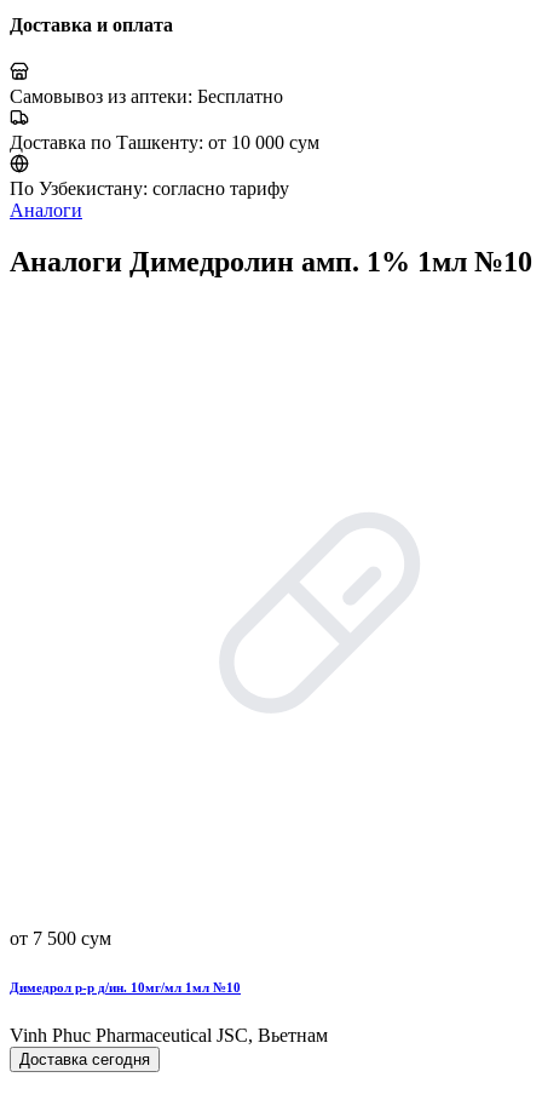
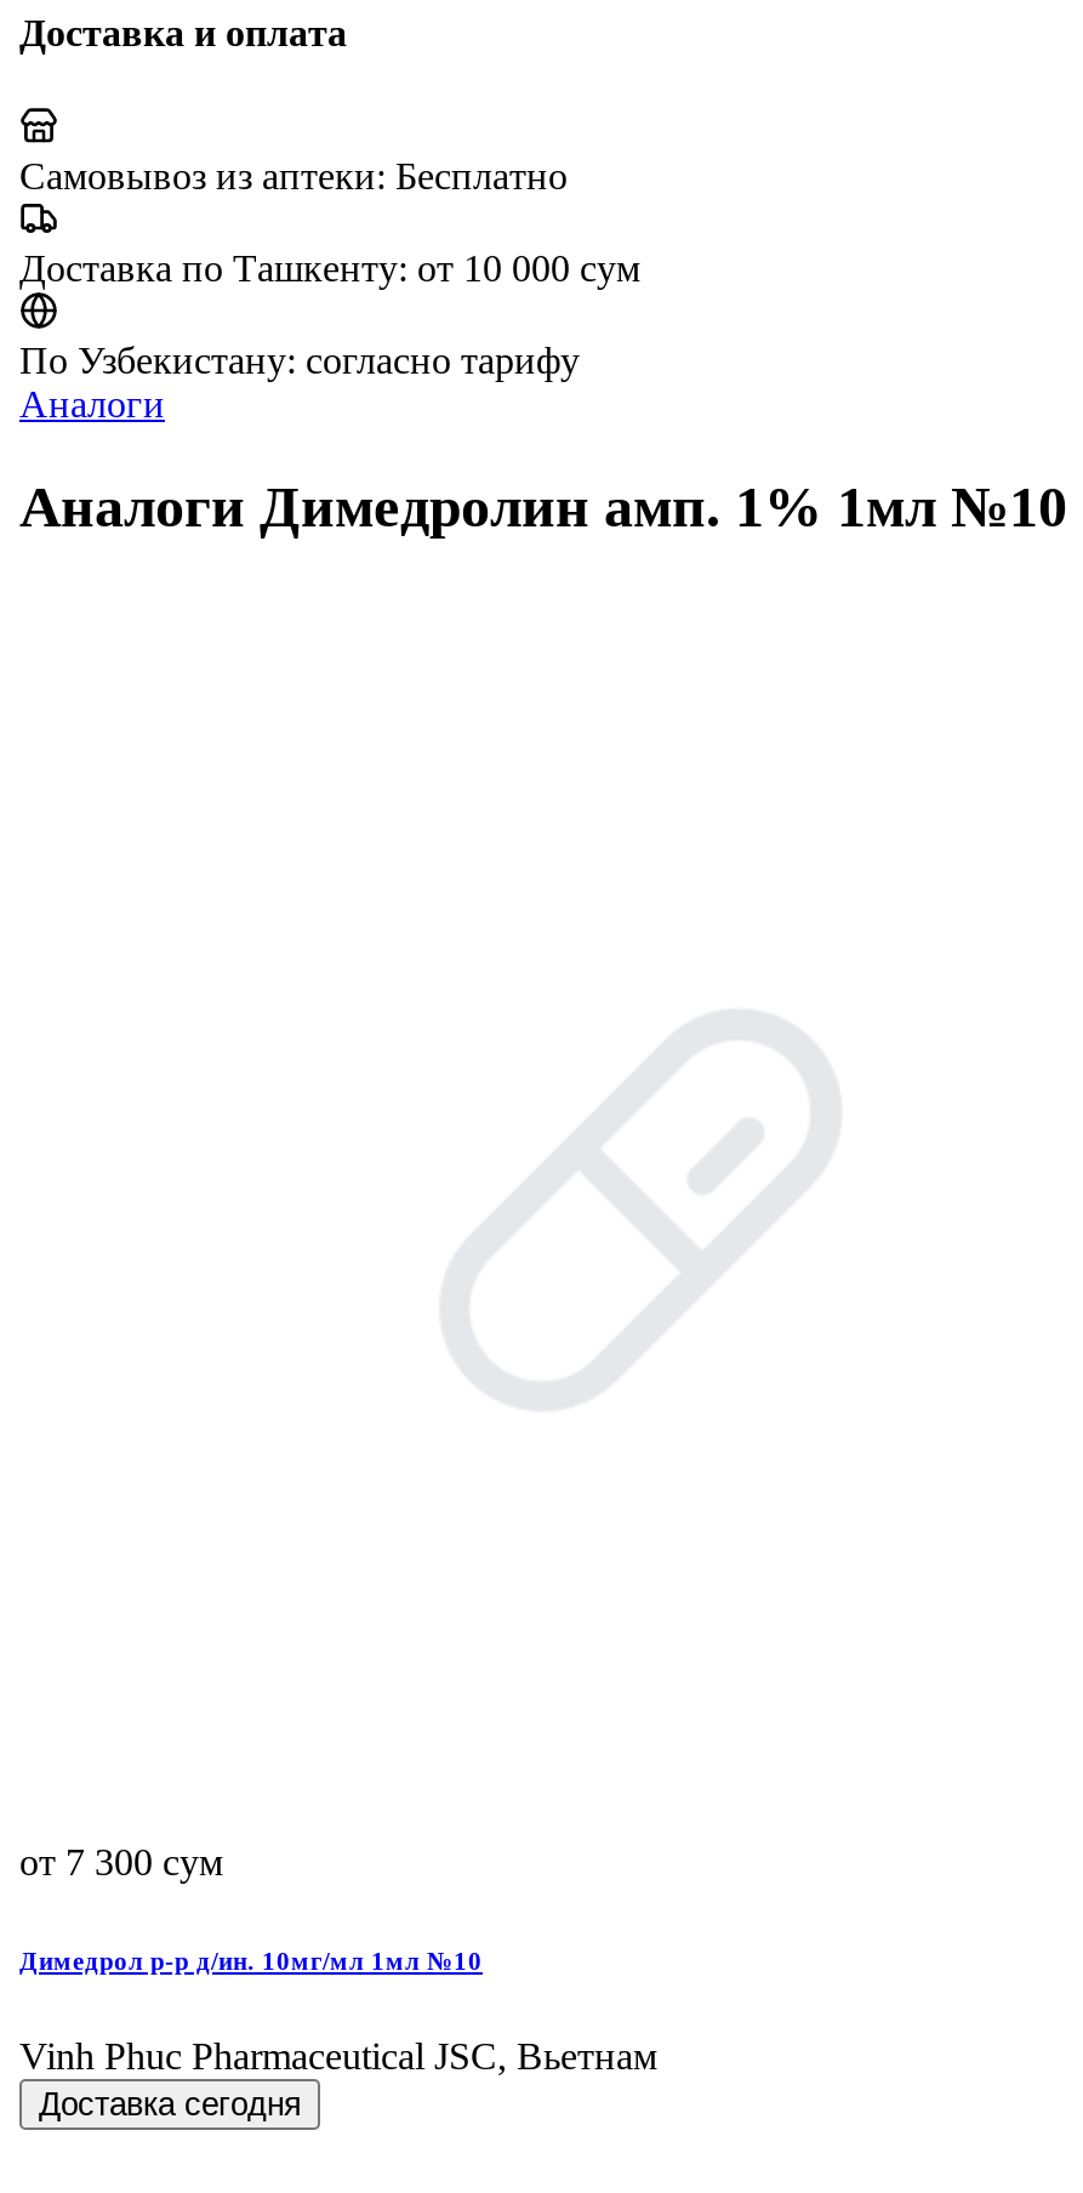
- от 7 500 сум
+ от 7 300 сум
